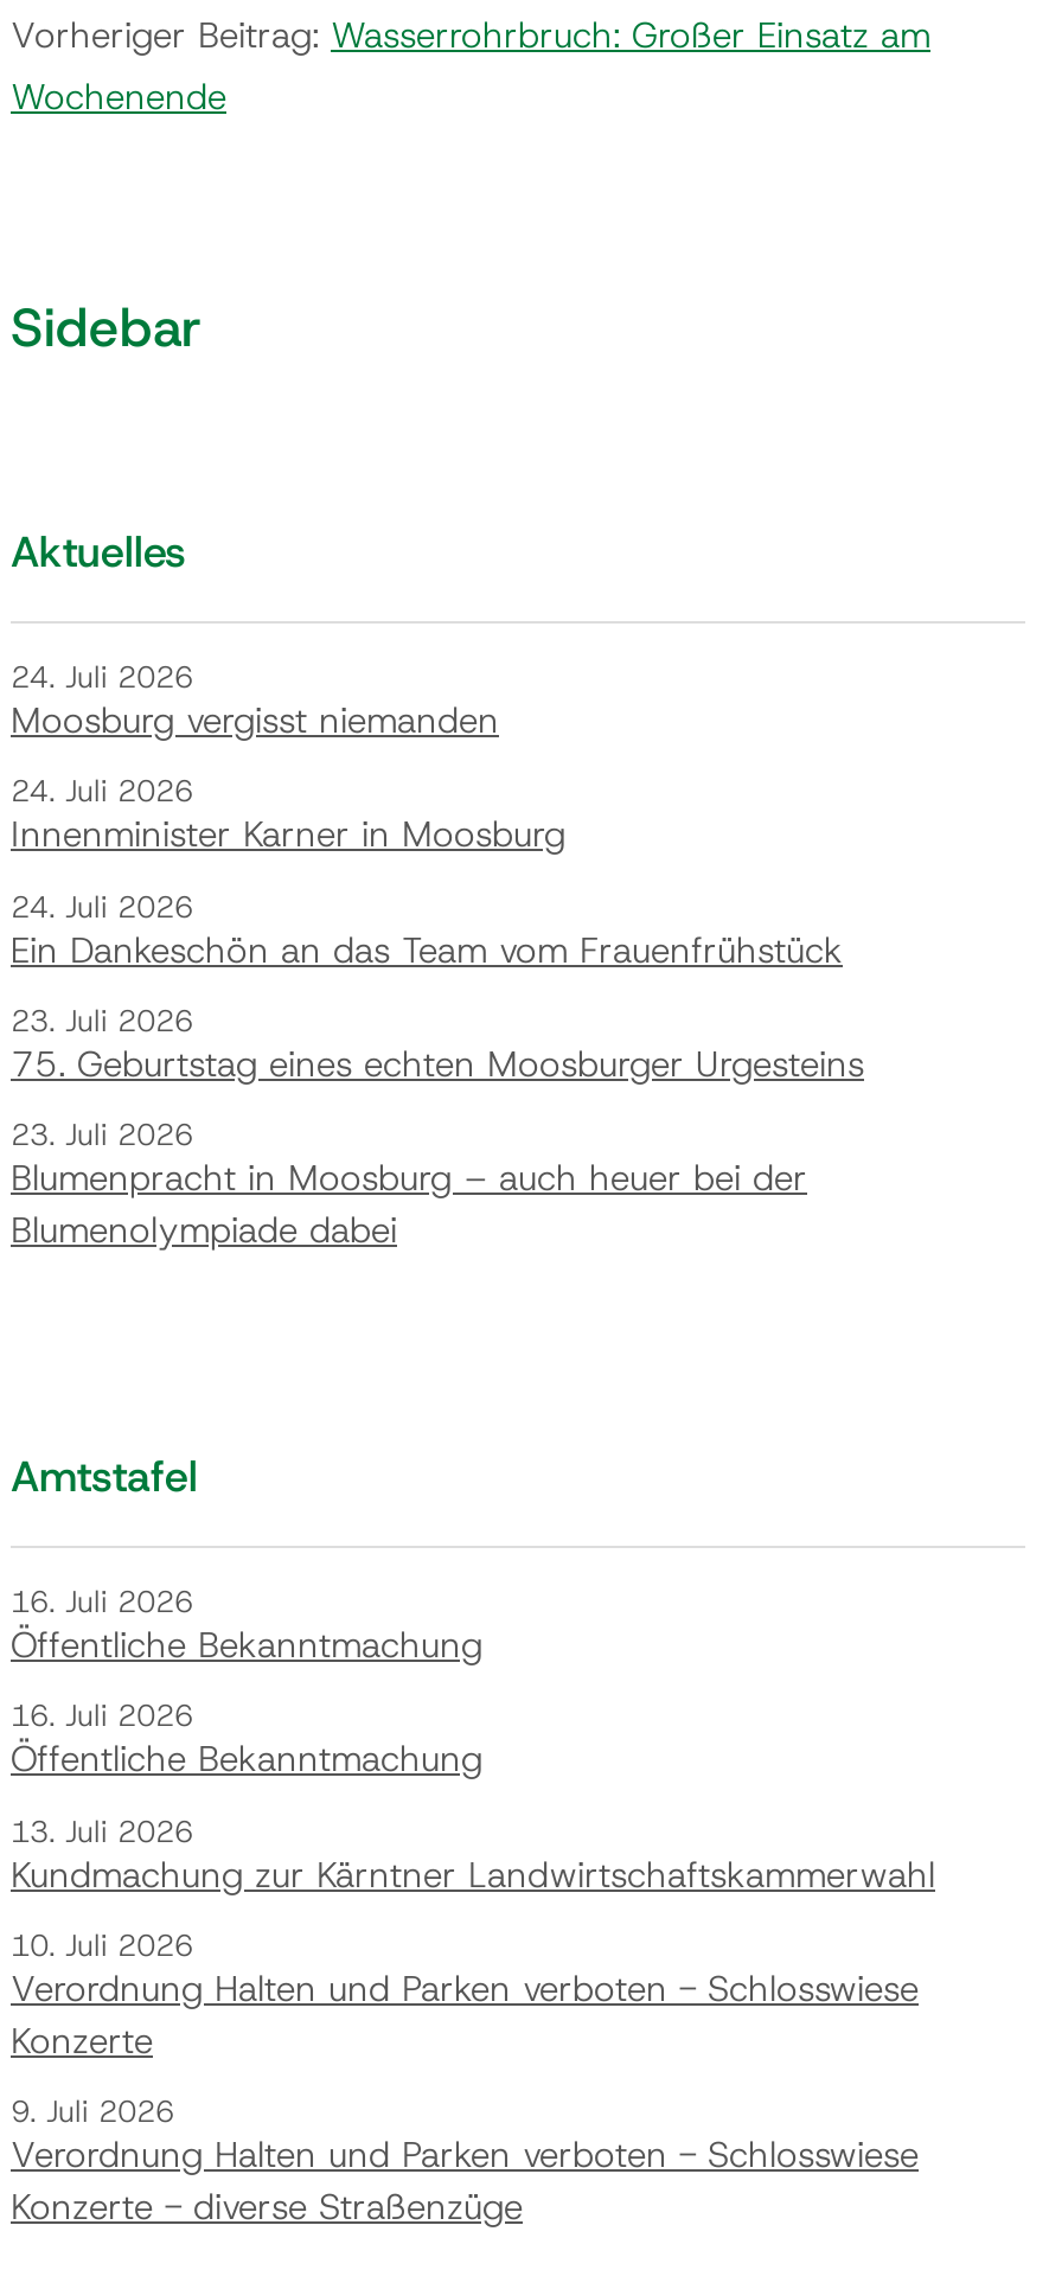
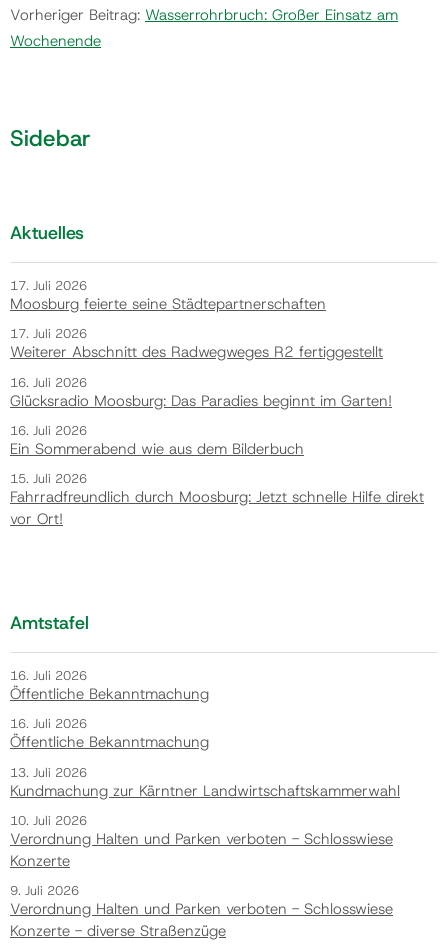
- 24. Juli 2026
- Moosburg vergisst niemanden
+ 17. Juli 2026
+ Moosburg feierte seine Städtepartnerschaften

- 24. Juli 2026
- Innenminister Karner in Moosburg
+ 17. Juli 2026
+ Weiterer Abschnitt des Radwegweges R2 fertiggestellt

- 24. Juli 2026
- Ein Dankeschön an das Team vom Frauenfrühstück
+ 16. Juli 2026
+ Glücksradio Moosburg: Das Paradies beginnt im Garten!

- 23. Juli 2026
- 75. Geburtstag eines echten Moosburger Urgesteins
+ 16. Juli 2026
+ Ein Sommerabend wie aus dem Bilderbuch

- 23. Juli 2026
- Blumenpracht in Moosburg – auch heuer bei der
- Blumenolympiade dabei
+ 15. Juli 2026
+ Fahrradfreundlich durch Moosburg: Jetzt schnelle Hilfe direkt
+ vor Ort!
